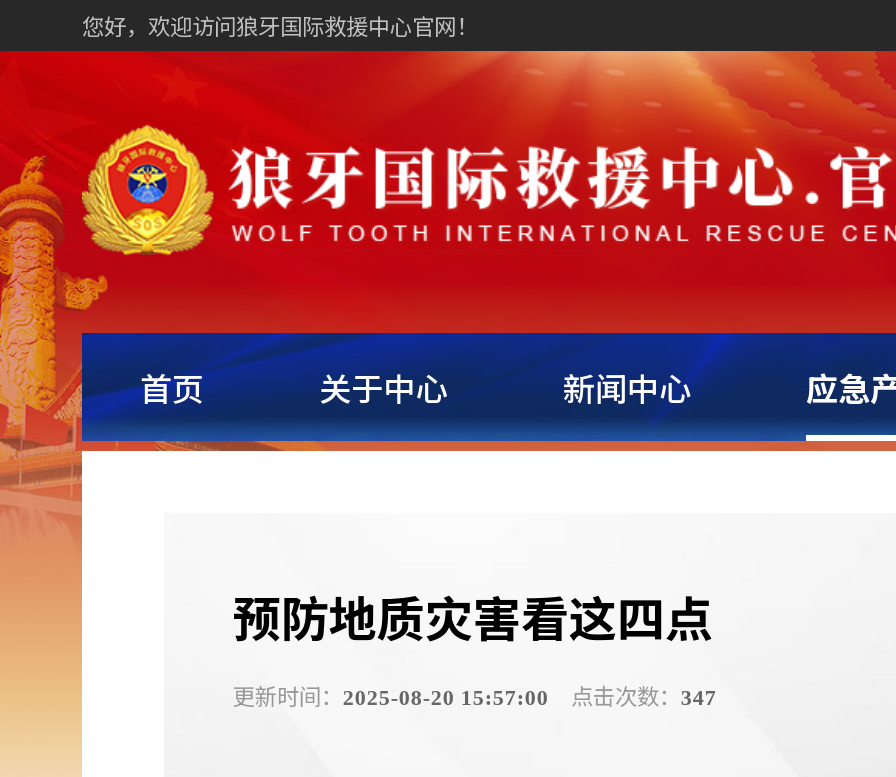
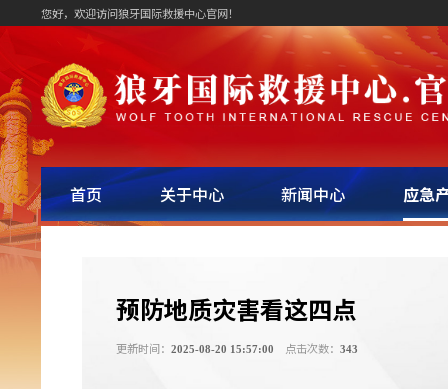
- 更新时间：2025-08-20 15:57:00 点击次数：347
+ 更新时间：2025-08-20 15:57:00 点击次数：343
